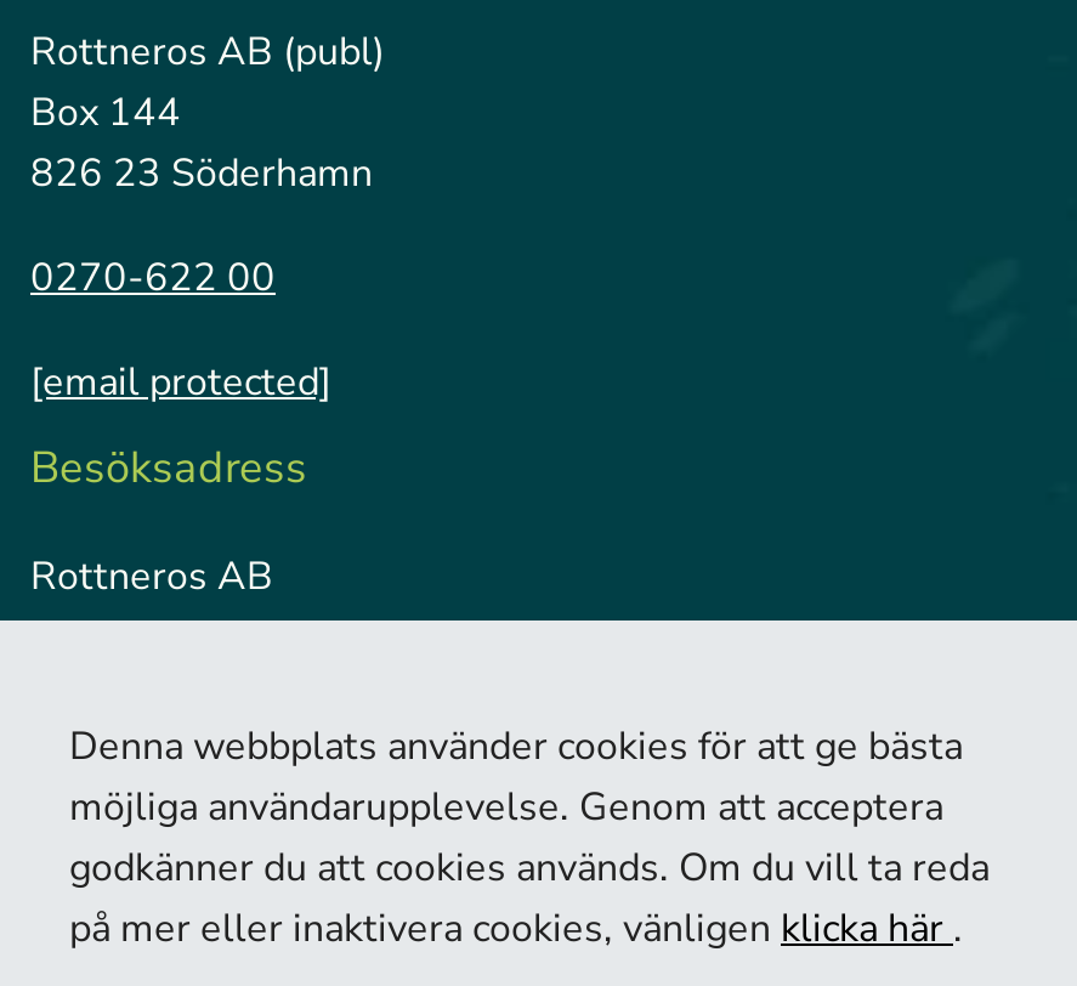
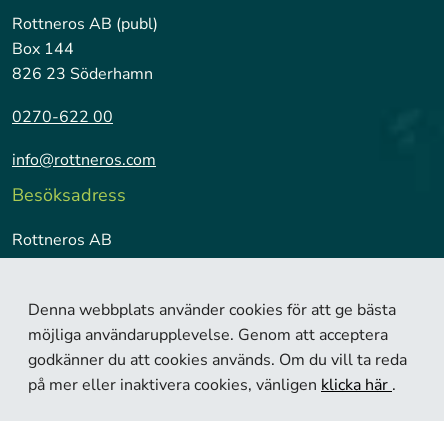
- [email protected]
+ info@rottneros.com
